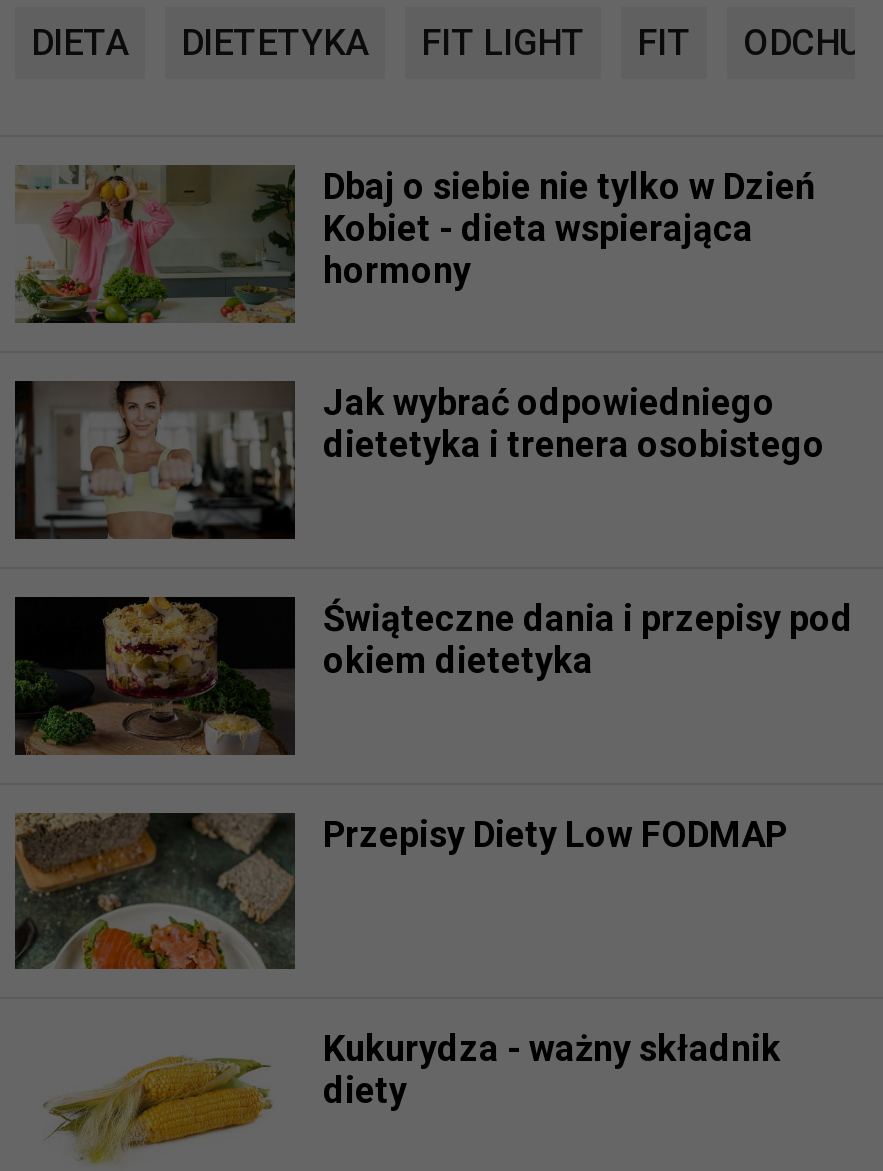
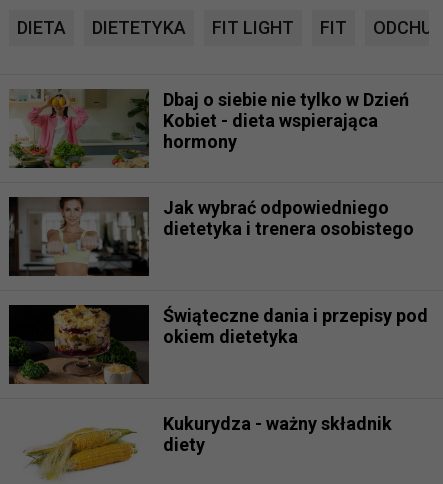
- [image]
- Przepisy Diety Low FODMAP
